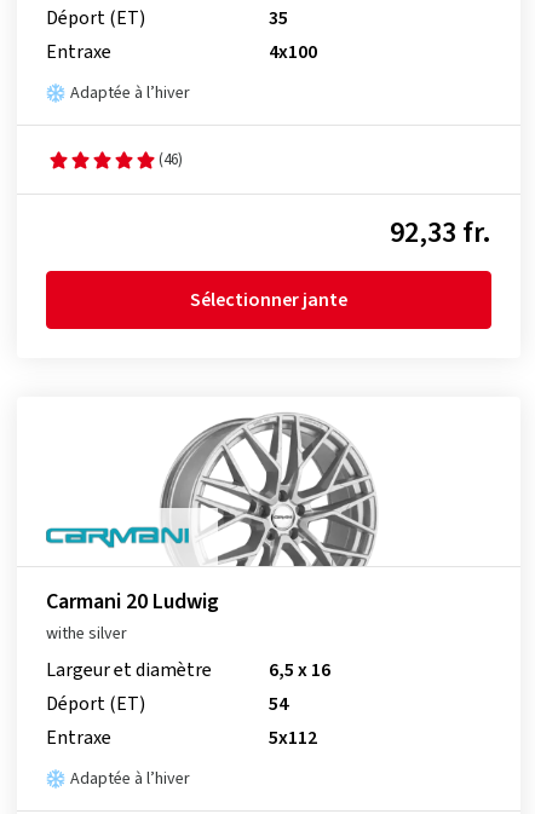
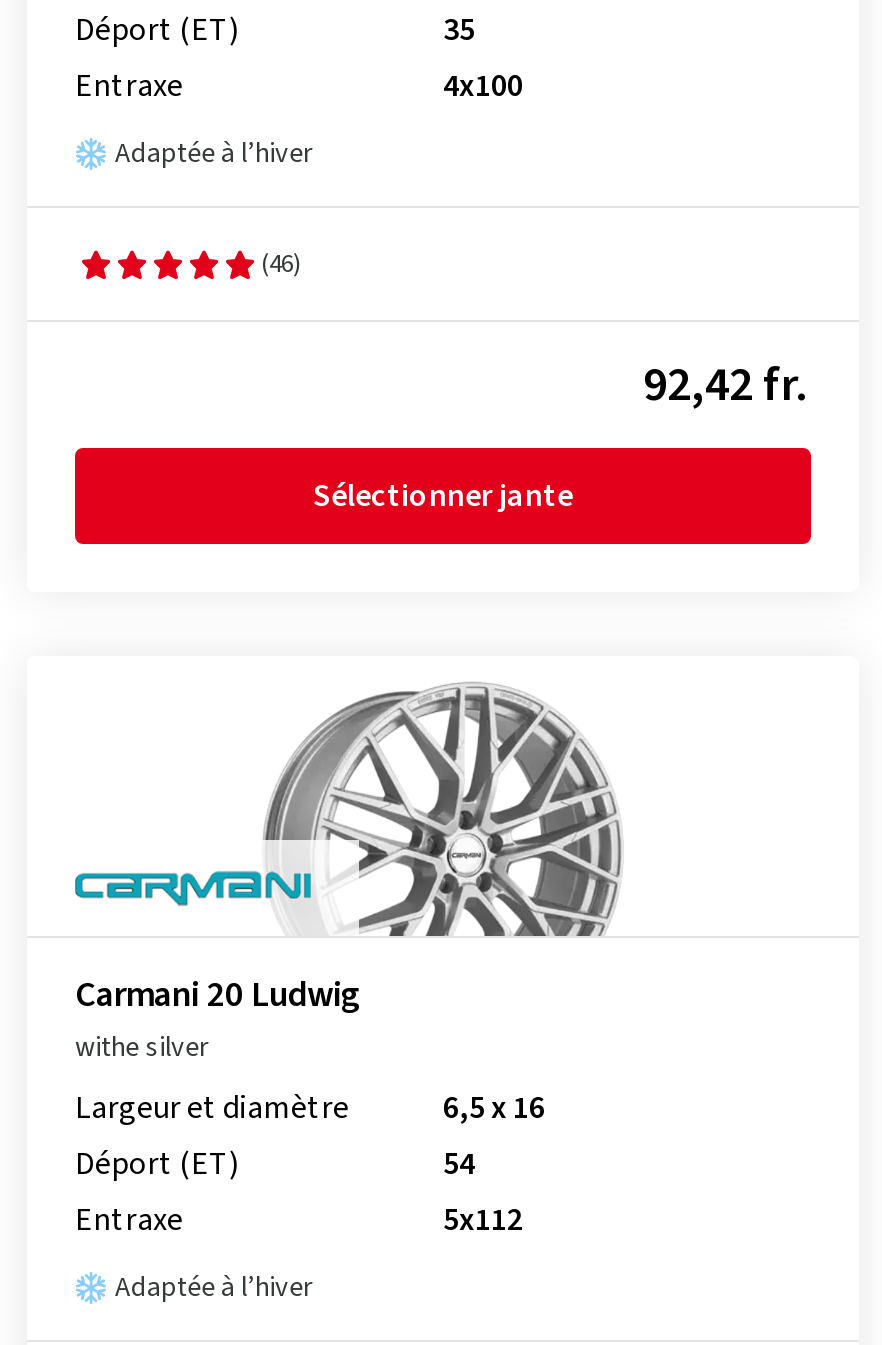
- 92,33 fr.
+ 92,42 fr.
